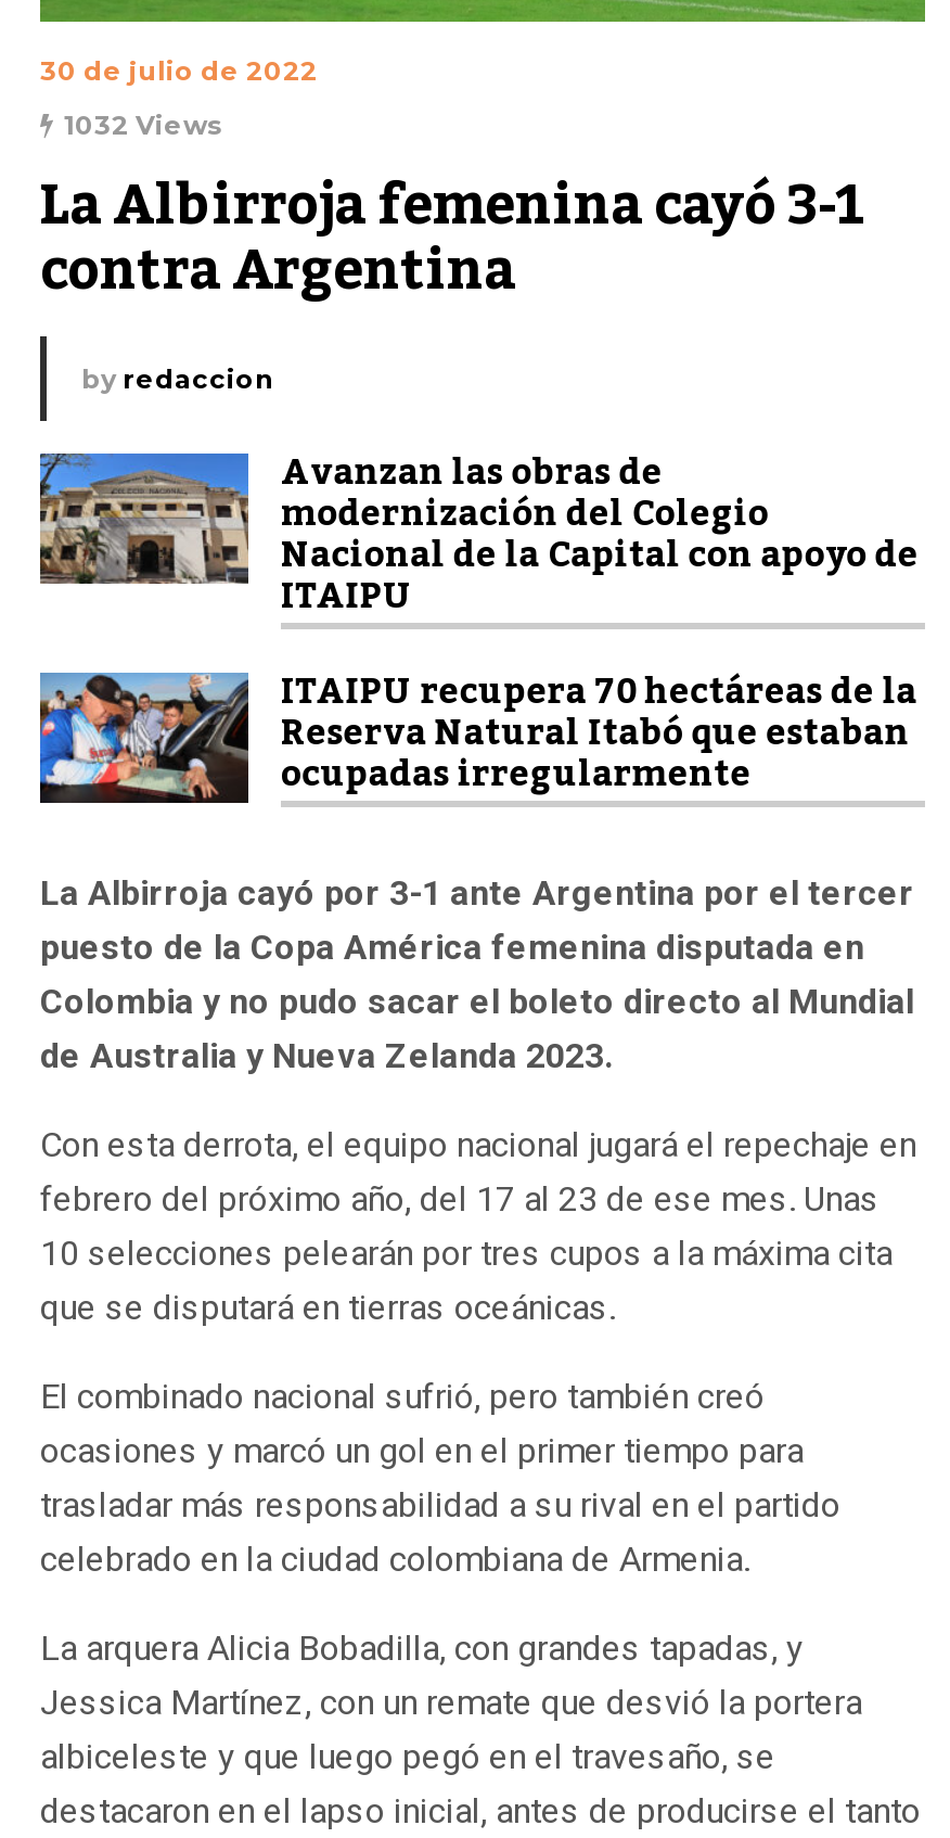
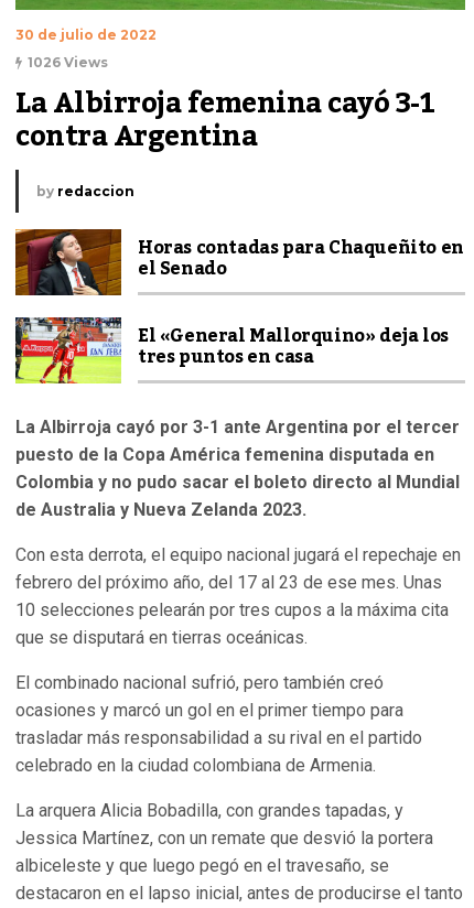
- 1032 Views
+ 1026 Views

- [image]
- Avanzan las obras de
- modernización del Colegio
- Nacional de la Capital con apoyo de
- ITAIPU
- ITAIPU recupera 70 hectáreas de la
- Reserva Natural Itabó que estaban
- ocupadas irregularmente
+ [image]
+ Horas contadas para Chaqueñito en
+ el Senado
+ El «General Mallorquino» deja los
+ tres puntos en casa

- [image]
+ [image]
